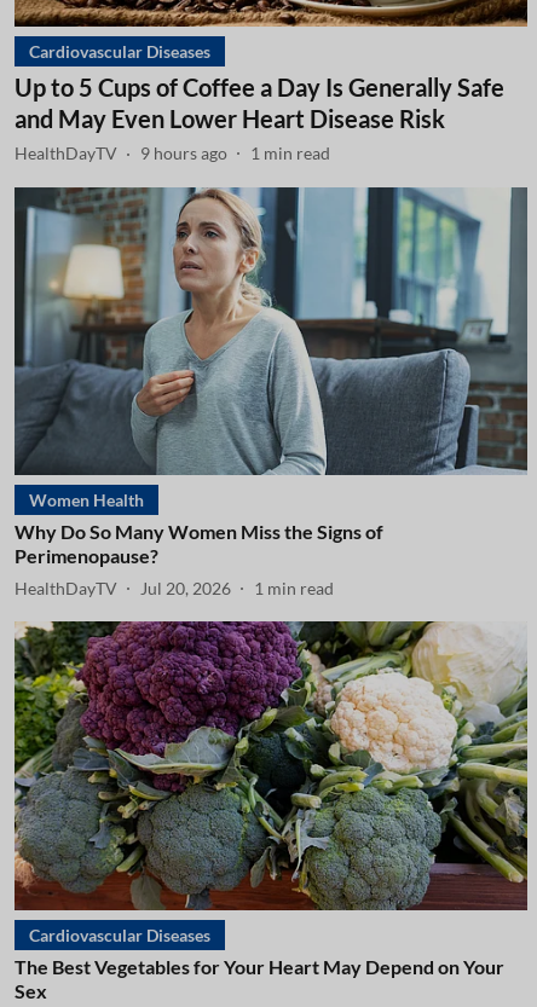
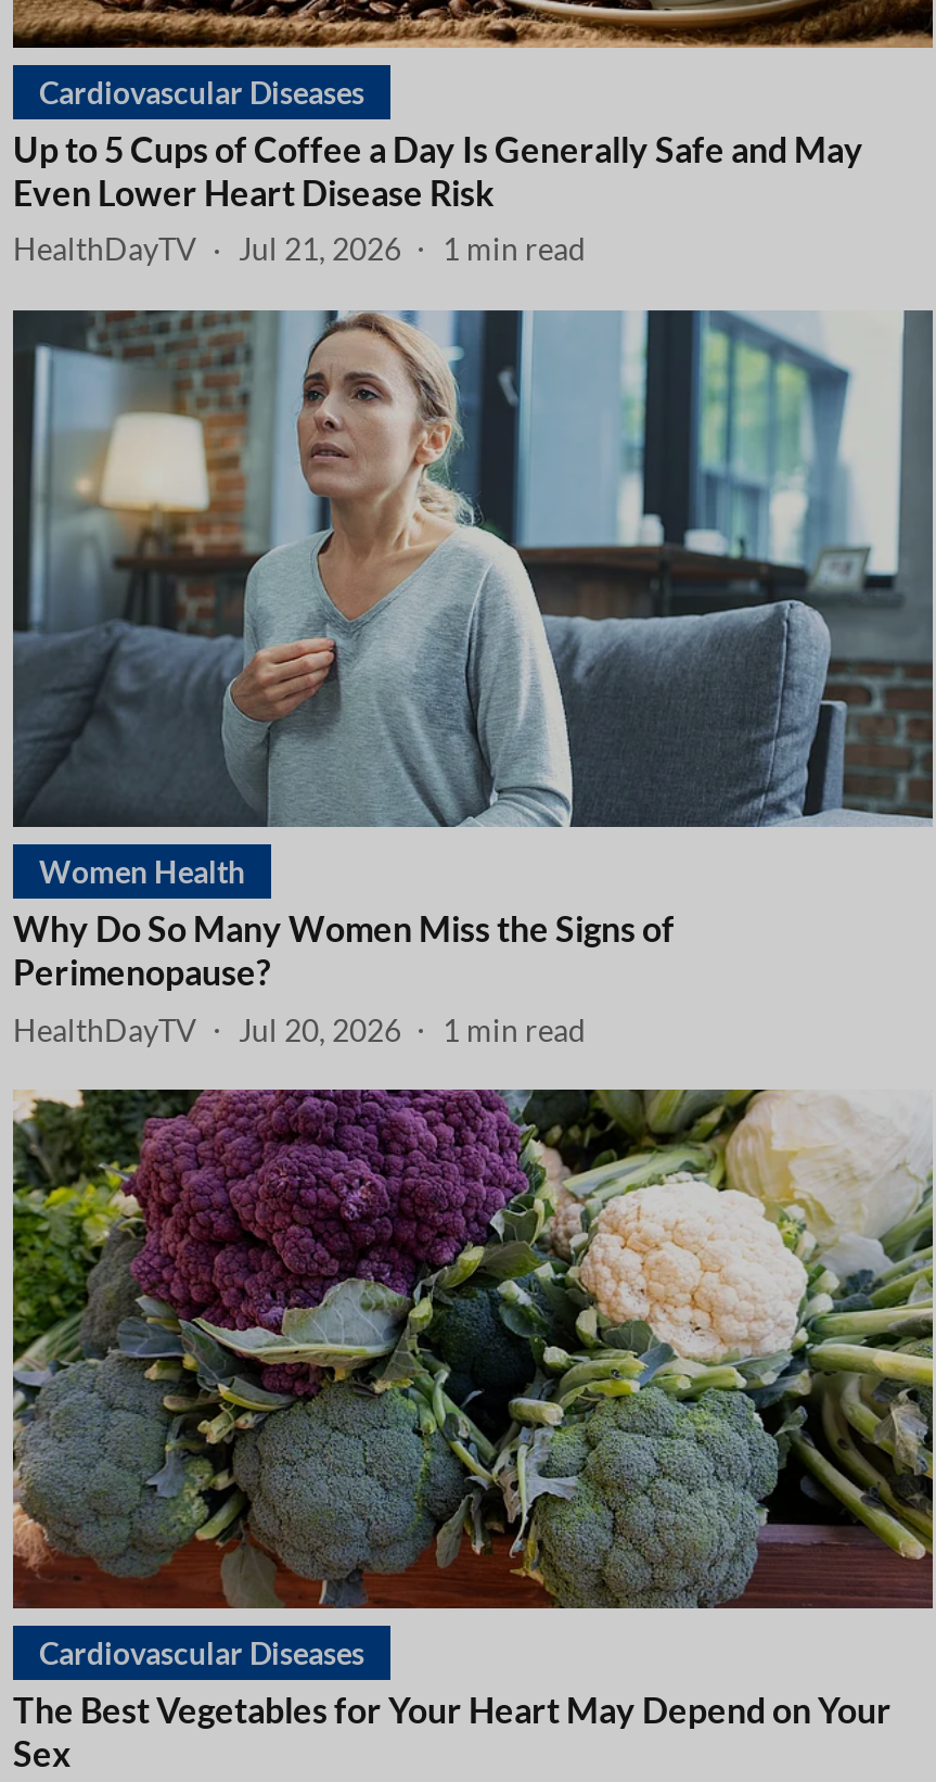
- HealthDayTV 9 hours ago 1 min read
+ HealthDayTV Jul 21, 2026 1 min read
